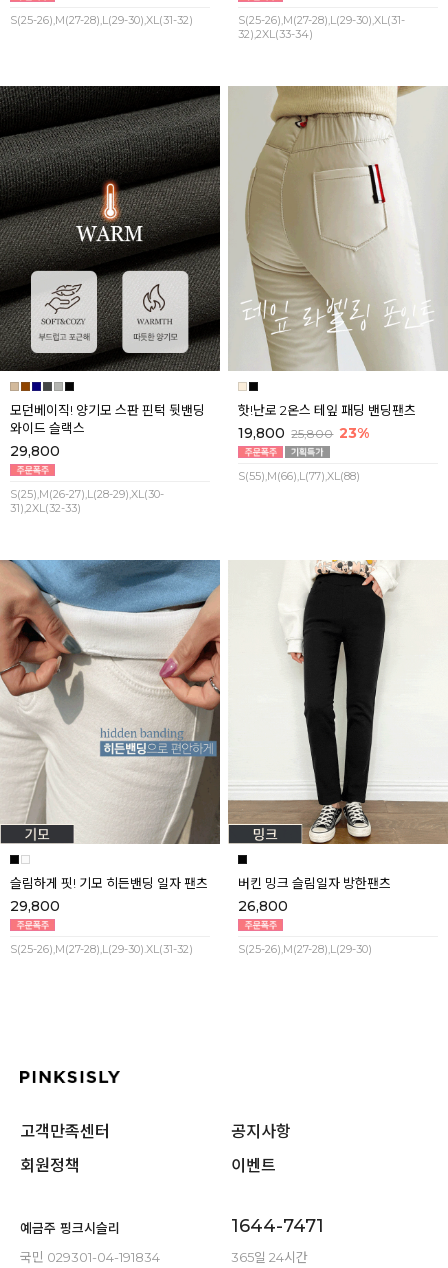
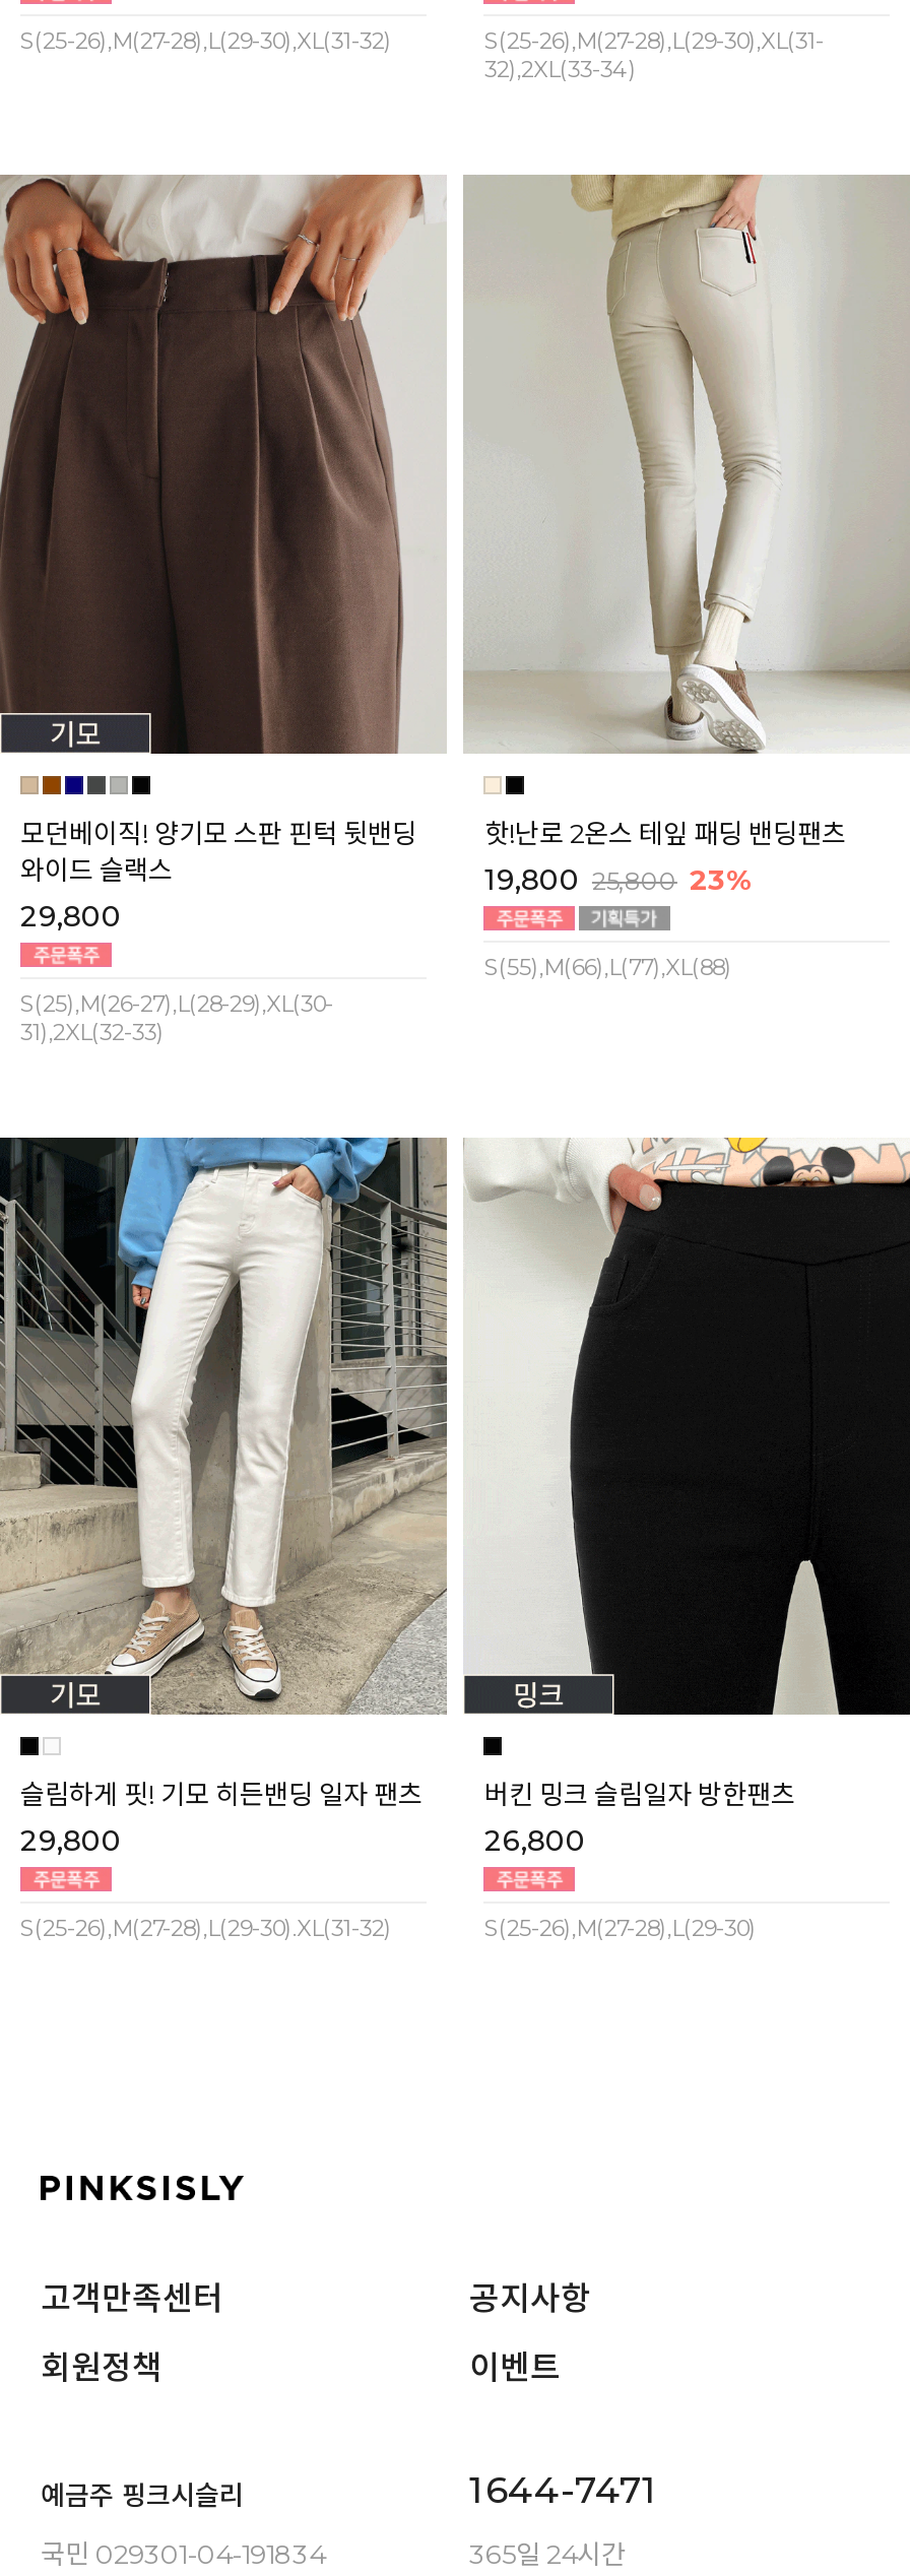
- [image]
+ [image]

- [image]
+ [image]

- [image]
+ [image]

- [image]
+ [image]
